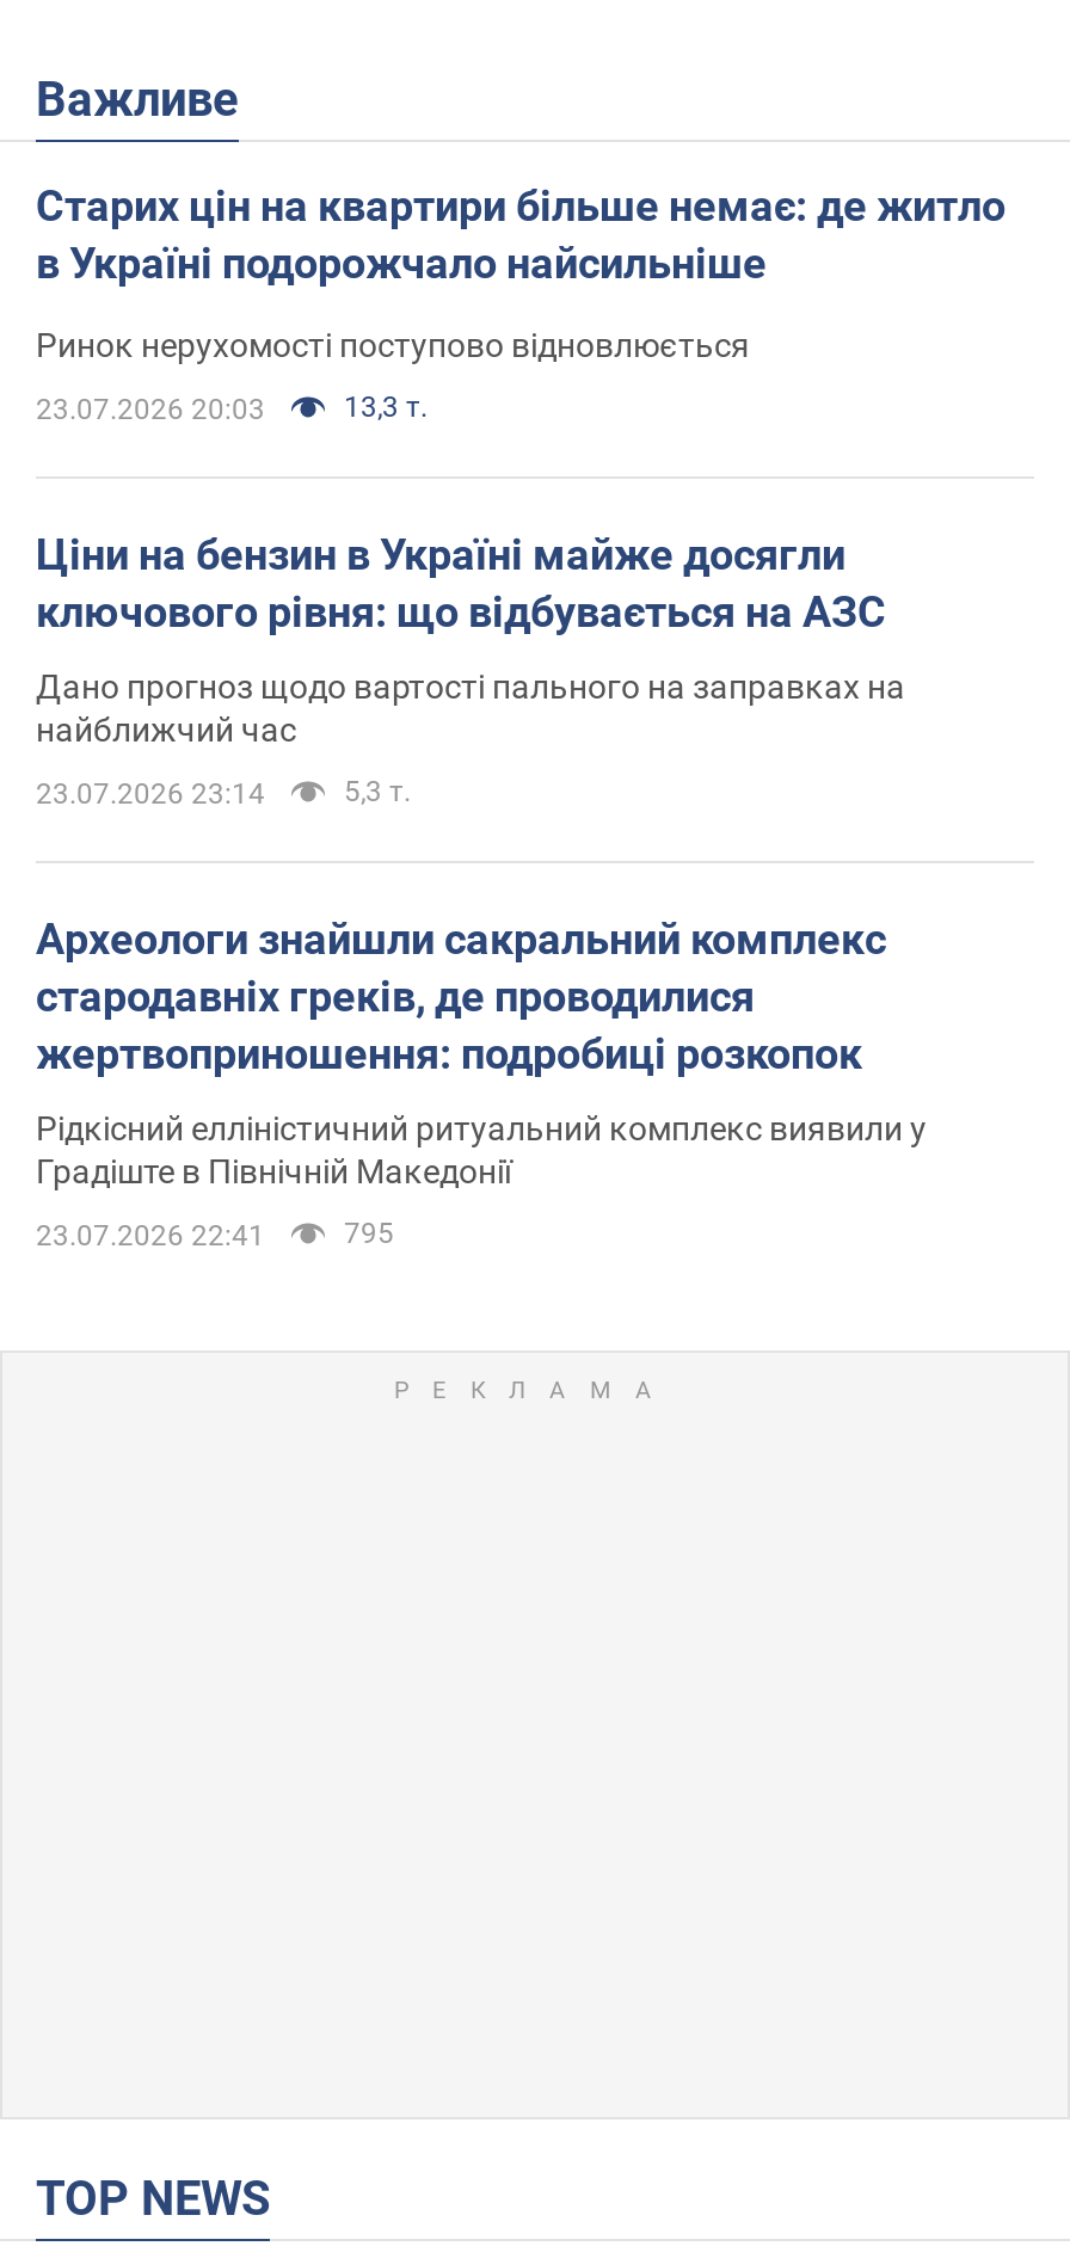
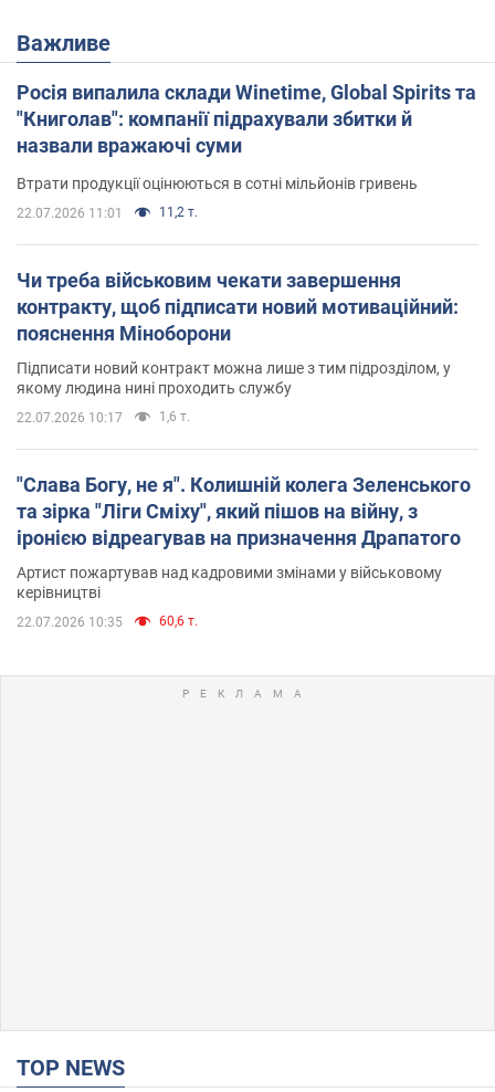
- Старих цін на квартири більше немає: де житло
- в Україні подорожчало найсильніше
+ Росія випалила склади Winetime, Global Spirits та
+ "Книголав": компанії підрахували збитки й
+ назвали вражаючі суми

- Ринок нерухомості поступово відновлюється
+ Втрати продукції оцінюються в сотні мільйонів гривень

- 23.07.2026 20:03
- 13,3 т.
+ 22.07.2026 11:01
+ 11,2 т.

- Ціни на бензин в Україні майже досягли
- ключового рівня: що відбувається на АЗС
+ Чи треба військовим чекати завершення
+ контракту, щоб підписати новий мотиваційний:
+ пояснення Міноборони

- Дано прогноз щодо вартості пального на заправках на
- найближчий час
+ Підписати новий контракт можна лише з тим підрозділом, у
+ якому людина нині проходить службу

- 23.07.2026 23:14
- 5,3 т.
+ 22.07.2026 10:17
+ 1,6 т.

- Археологи знайшли сакральний комплекс
- стародавніх греків, де проводилися
- жертвоприношення: подробиці розкопок
+ "Слава Богу, не я". Колишній колега Зеленського
+ та зірка "Ліги Сміху", який пішов на війну, з
+ іронією відреагував на призначення Драпатого

- Рідкісний елліністичний ритуальний комплекс виявили у
- Градіште в Північній Македонії
+ Артист пожартував над кадровими змінами у військовому
+ керівництві

- 23.07.2026 22:41
- 795
+ 22.07.2026 10:35
+ 60,6 т.
